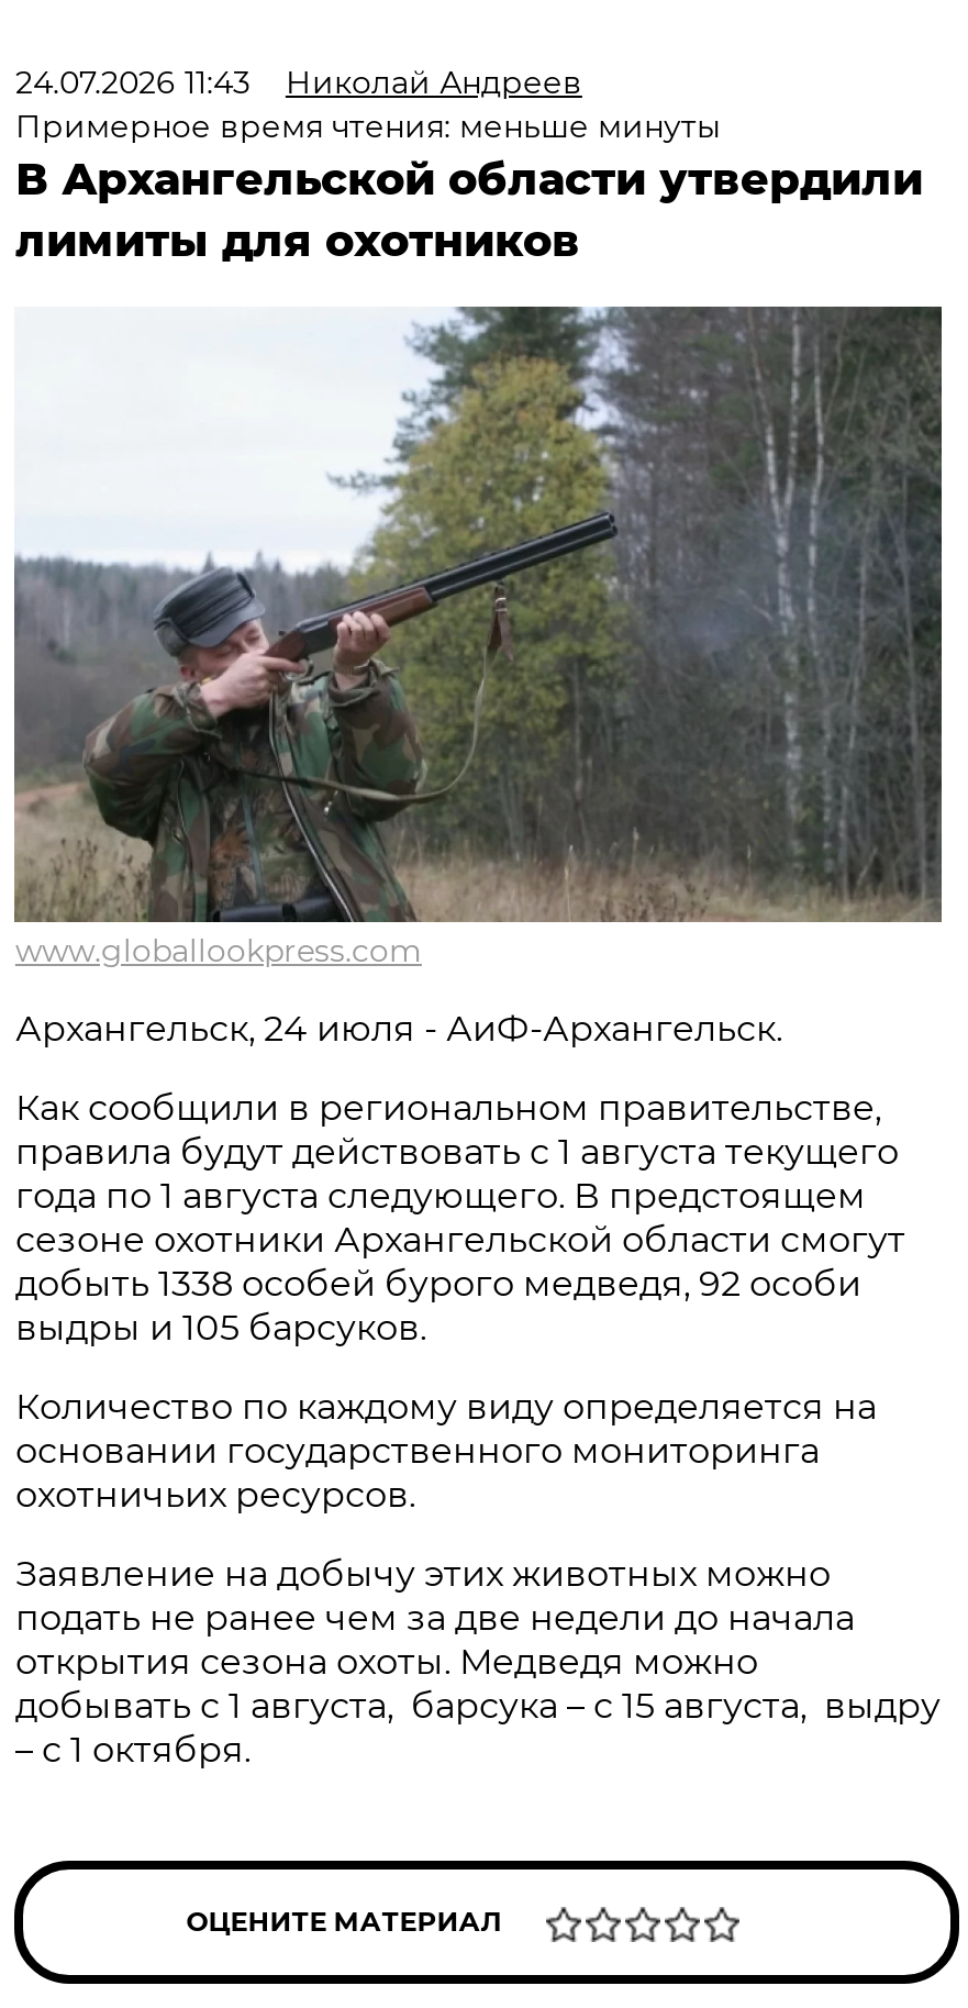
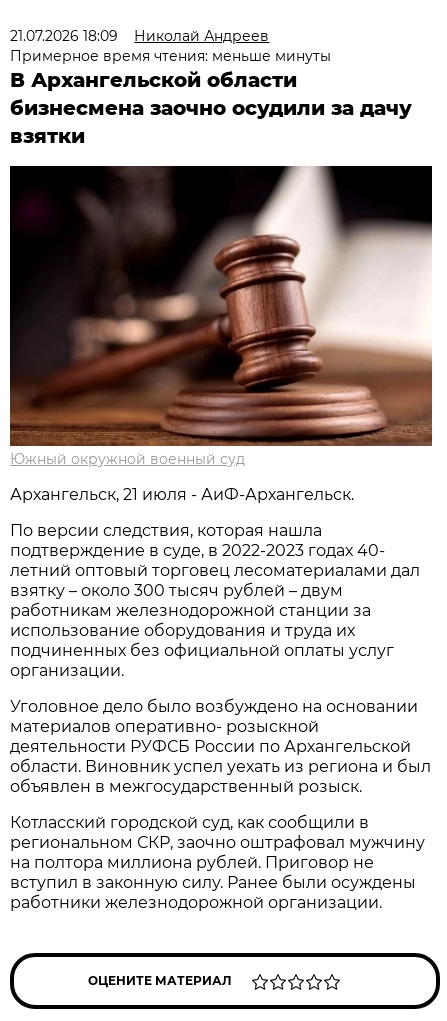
- 24.07.2026 11:43 Николай Андреев
+ 21.07.2026 18:09 Николай Андреев

- В Архангельской области утвердили
- лимиты для охотников
+ В Архангельской области
+ бизнесмена заочно осудили за дачу
+ взятки

- [image]
- www.globallookpress.com
+ [image]
+ Южный окружной военный суд

- Архангельск, 24 июля - АиФ-Архангельск.
+ Архангельск, 21 июля - АиФ-Архангельск.

- Как сообщили в региональном правительстве,
- правила будут действовать с 1 августа текущего
- года по 1 августа следующего. В предстоящем
- сезоне охотники Архангельской области смогут
- добыть 1338 особей бурого медведя, 92 особи
- выдры и 105 барсуков.
+ По версии следствия, которая нашла
+ подтверждение в суде, в 2022-2023 годах 40-
+ летний оптовый торговец лесоматериалами дал
+ взятку – около 300 тысяч рублей – двум
+ работникам железнодорожной станции за
+ использование оборудования и труда их
+ подчиненных без официальной оплаты услуг
+ организации.

- Количество по каждому виду определяется на
- основании государственного мониторинга
- охотничьих ресурсов.
+ Уголовное дело было возбуждено на основании
+ материалов оперативно- розыскной
+ деятельности РУФСБ России по Архангельской
+ области. Виновник успел уехать из региона и был
+ объявлен в межгосударственный розыск.

- Заявление на добычу этих животных можно
- подать не ранее чем за две недели до начала
- открытия сезона охоты. Медведя можно
- добывать с 1 августа, барсука – с 15 августа, выдру
- – с 1 октября.
+ Котласский городской суд, как сообщили в
+ региональном СКР, заочно оштрафовал мужчину
+ на полтора миллиона рублей. Приговор не
+ вступил в законную силу. Ранее были осуждены
+ работники железнодорожной организации.
